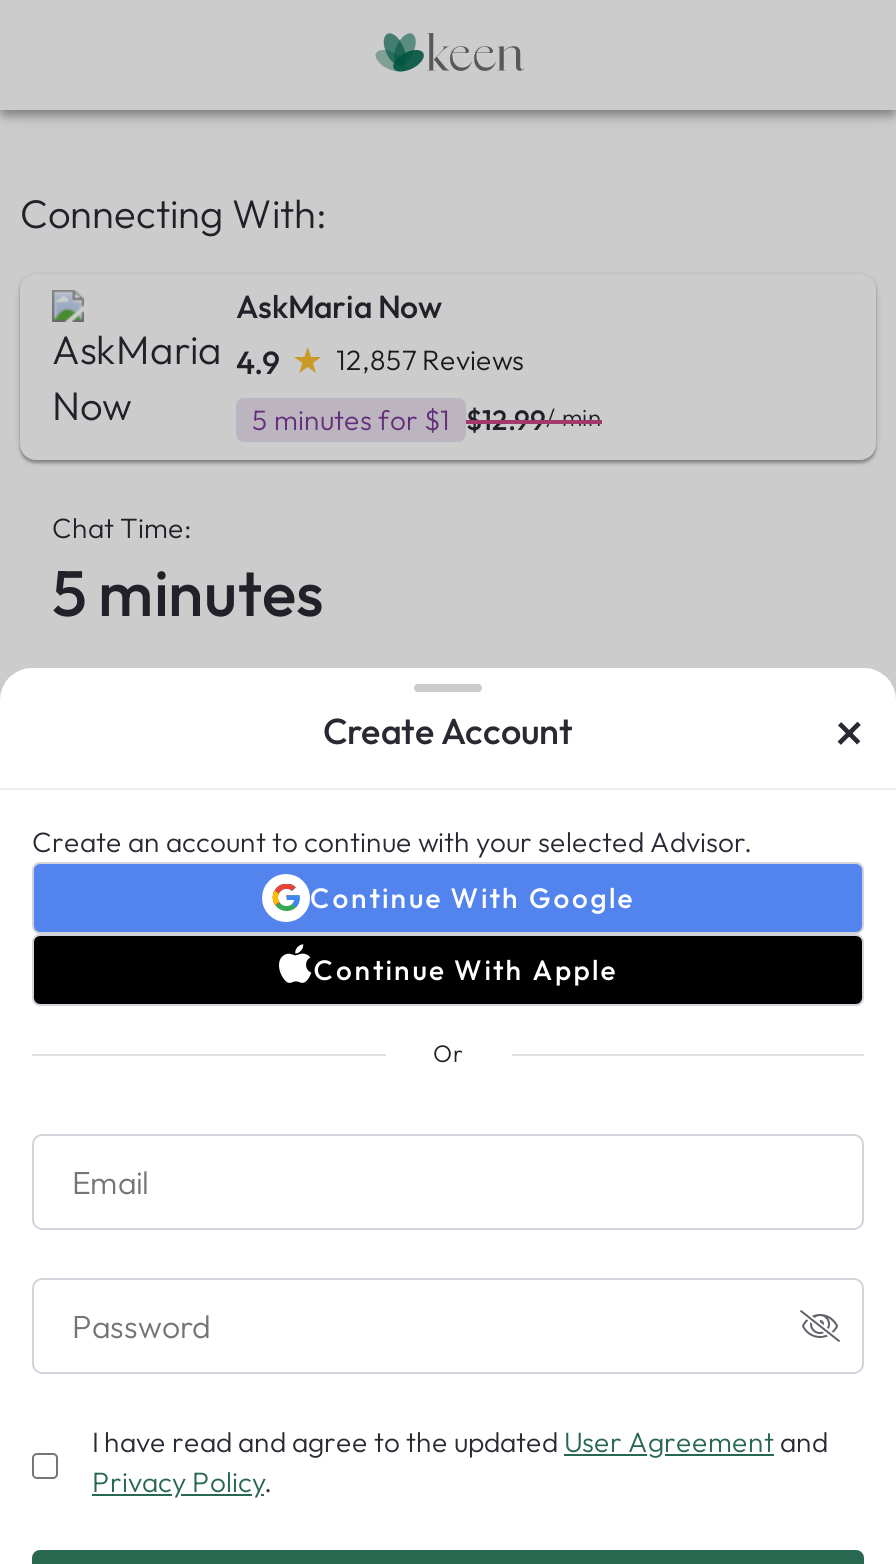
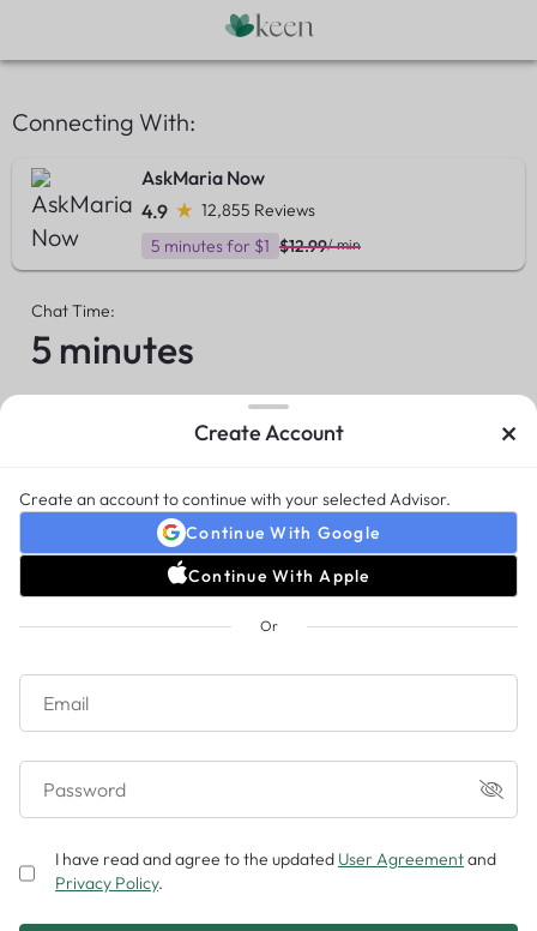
- 4.9 12,857 Reviews
+ 4.9 12,855 Reviews
